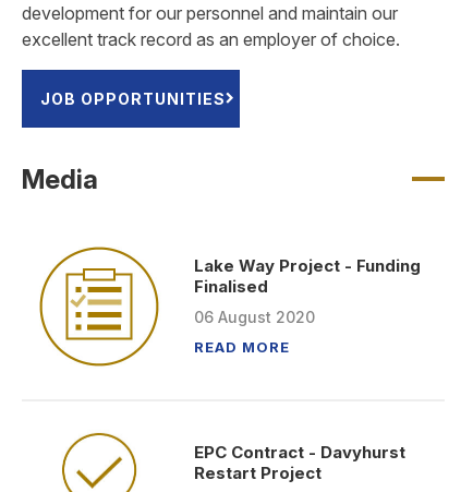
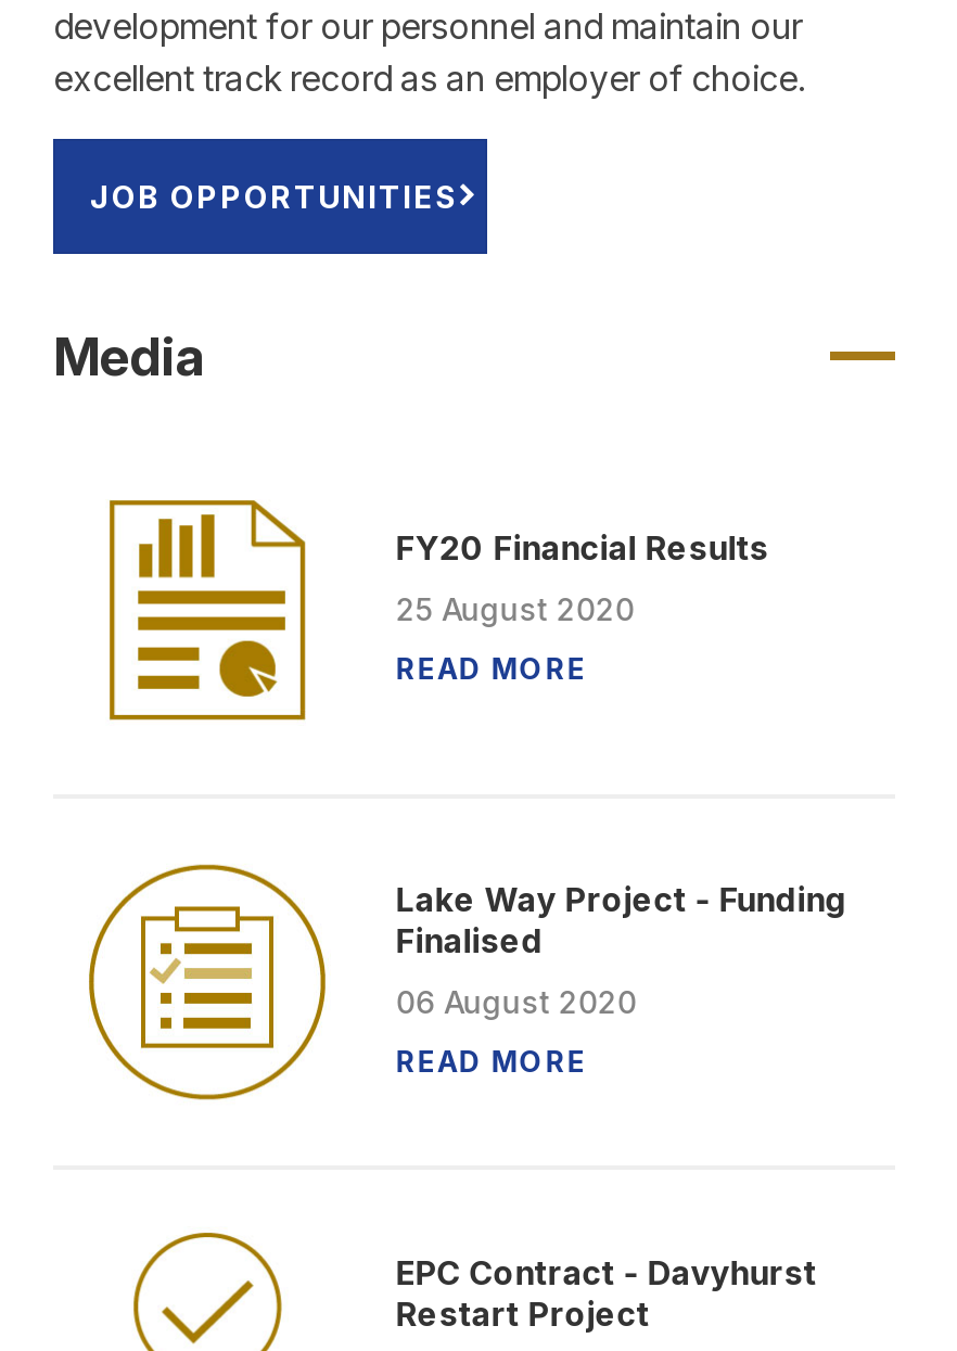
+ [image]
+ FY20 Financial Results
+ 25 August 2020
+ READ MORE
